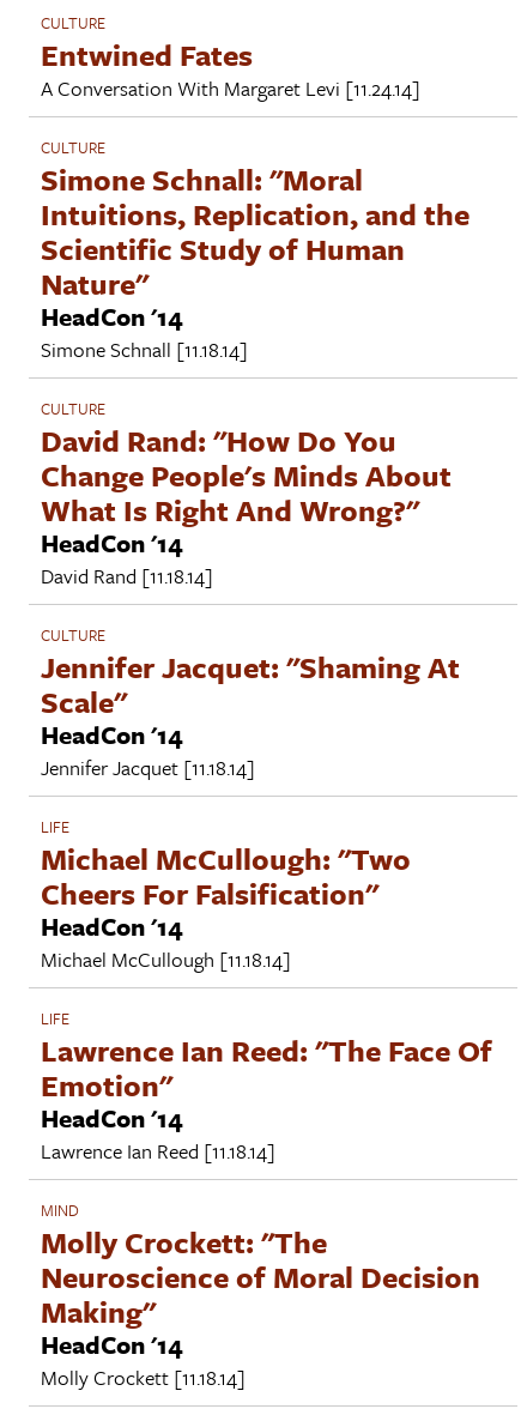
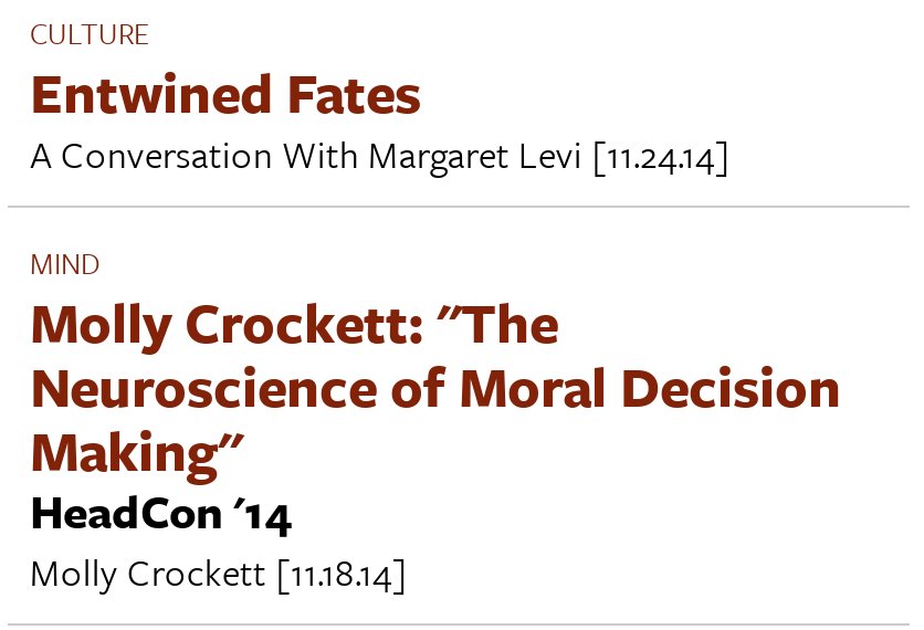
- CULTURE
- Simone Schnall: "Moral
- Intuitions, Replication, and the
- Scientific Study of Human
- Nature"
- HeadCon '14
- Simone Schnall [11.18.14]
- CULTURE
- David Rand: "How Do You
- Change People's Minds About
- What Is Right And Wrong?"
- HeadCon '14
- David Rand [11.18.14]
- CULTURE
- Jennifer Jacquet: "Shaming At
- Scale"
- HeadCon '14
- Jennifer Jacquet [11.18.14]
- LIFE
- Michael McCullough: "Two
- Cheers For Falsification"
- HeadCon '14
- Michael McCullough [11.18.14]
- LIFE
- Lawrence Ian Reed: "The Face Of
- Emotion"
- HeadCon '14
- Lawrence Ian Reed [11.18.14]
